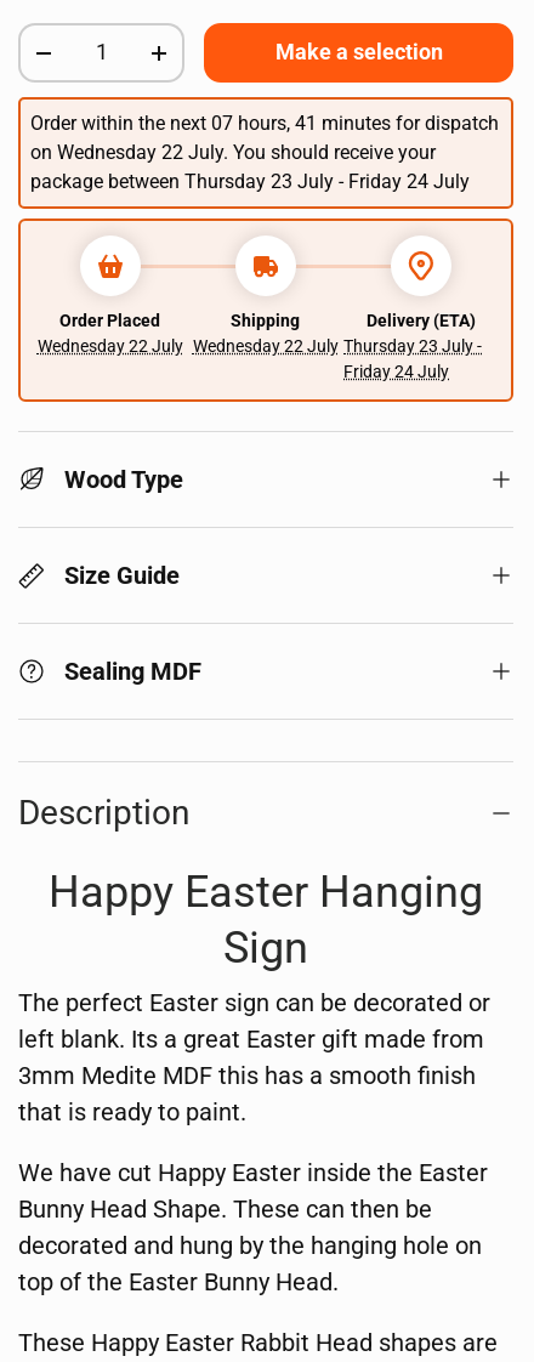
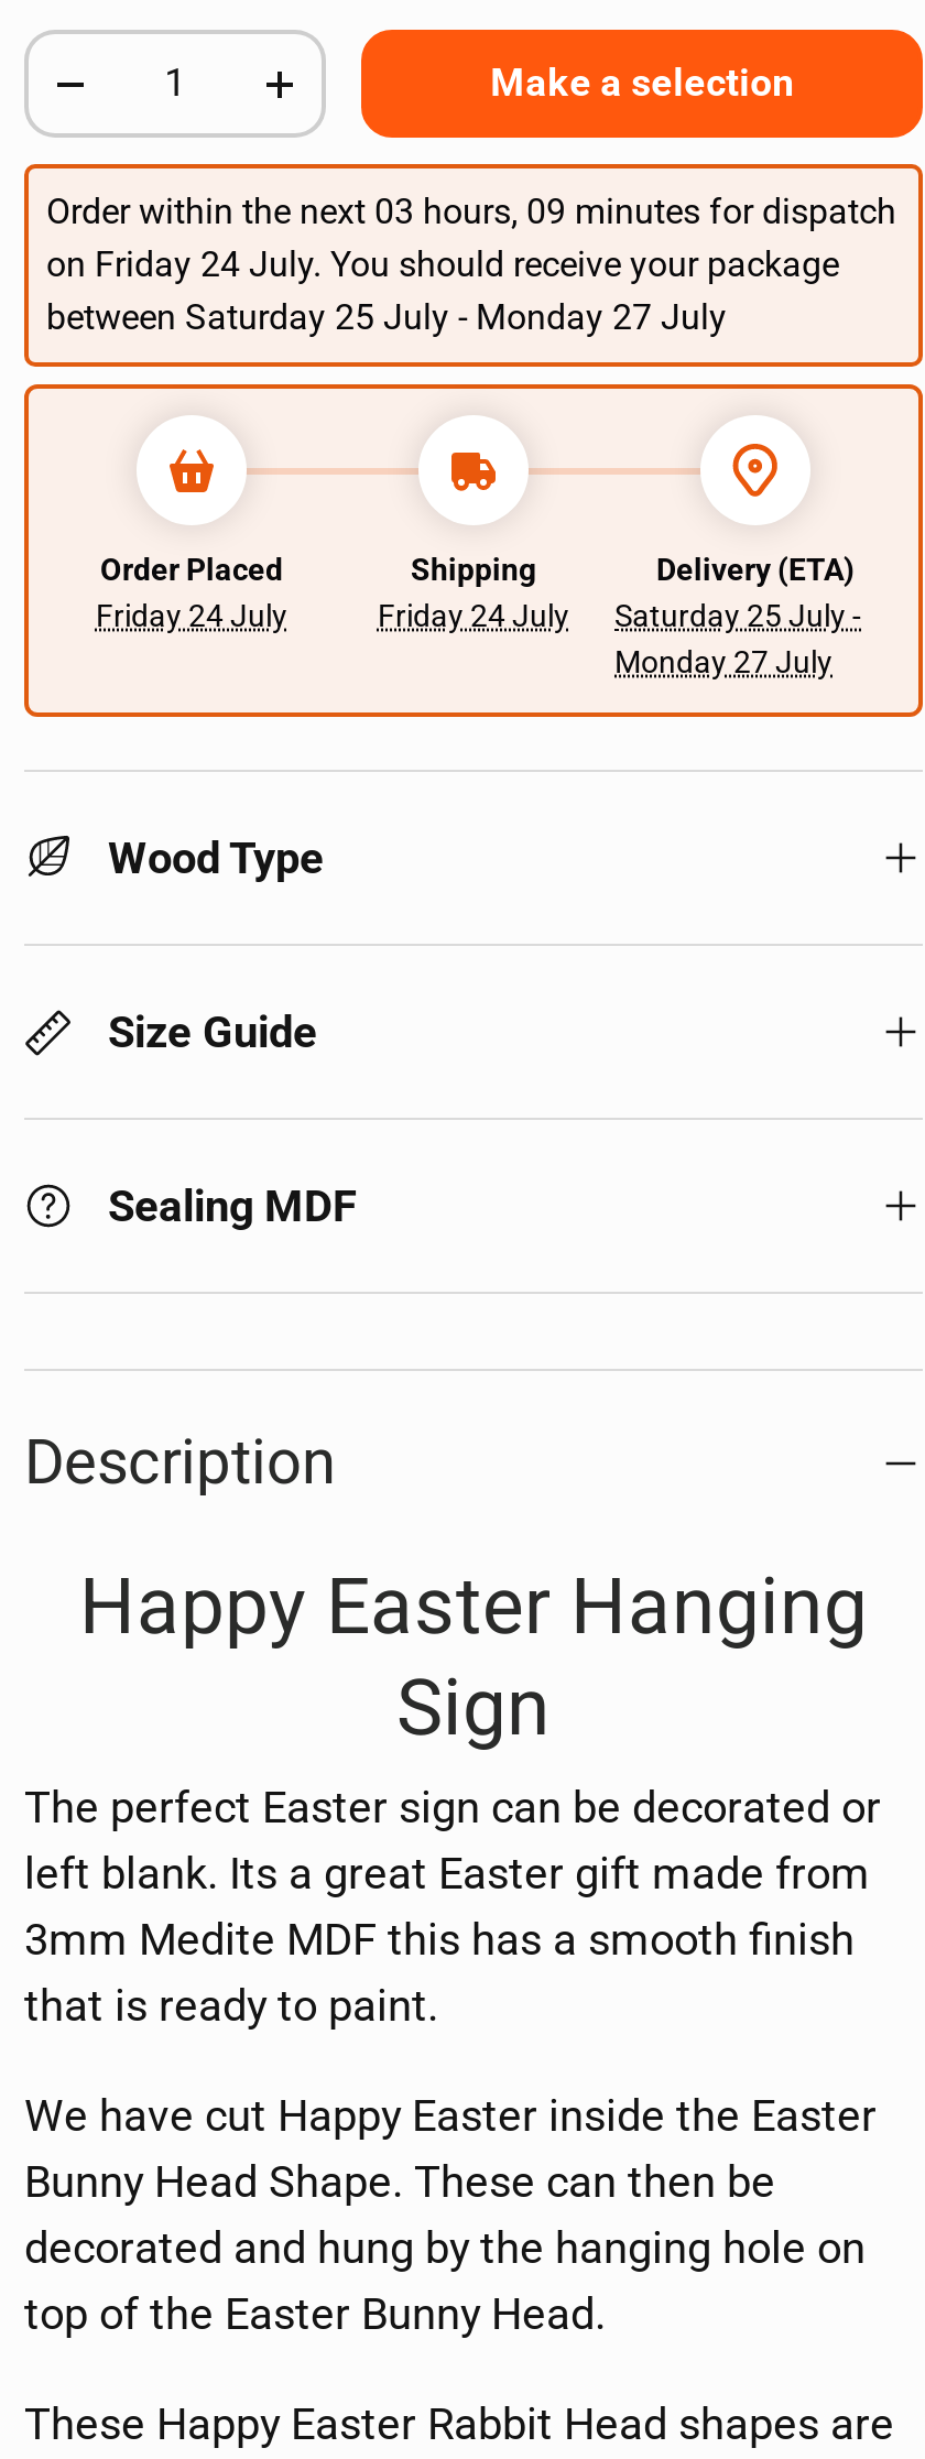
- Order within the next 07 hours, 41 minutes for dispatch
- on Wednesday 22 July. You should receive your
- package between Thursday 23 July - Friday 24 July
+ Order within the next 03 hours, 09 minutes for dispatch
+ on Friday 24 July. You should receive your package
+ between Saturday 25 July - Monday 27 July

- Wednesday 22 July
+ Friday 24 July

- Wednesday 22 July
+ Friday 24 July

- Thursday 23 July -
+ Saturday 25 July -

- Friday 24 July
+ Monday 27 July
